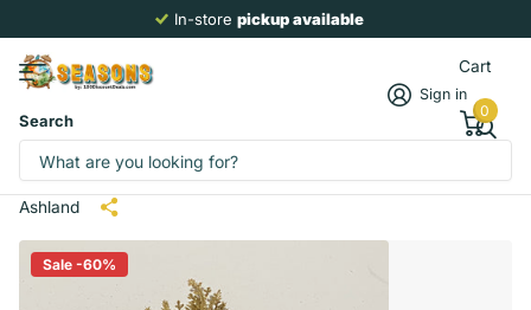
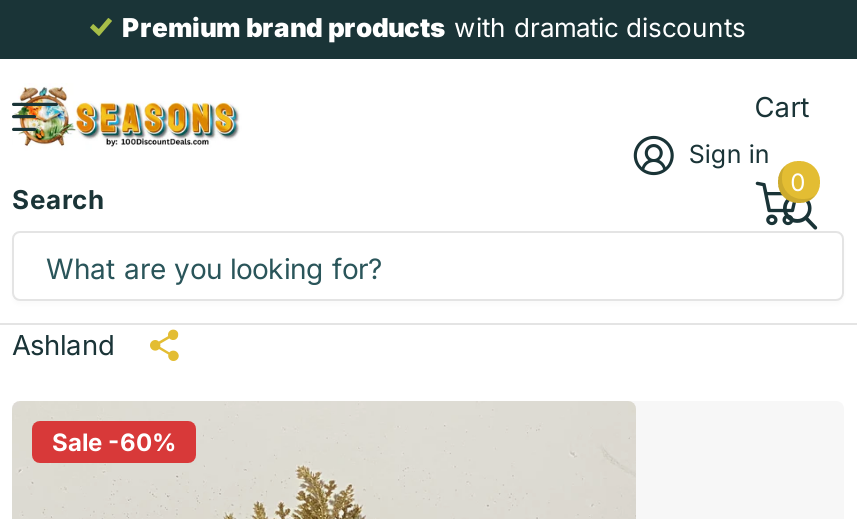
- In-store pickup available
+ Premium brand products with dramatic discounts
